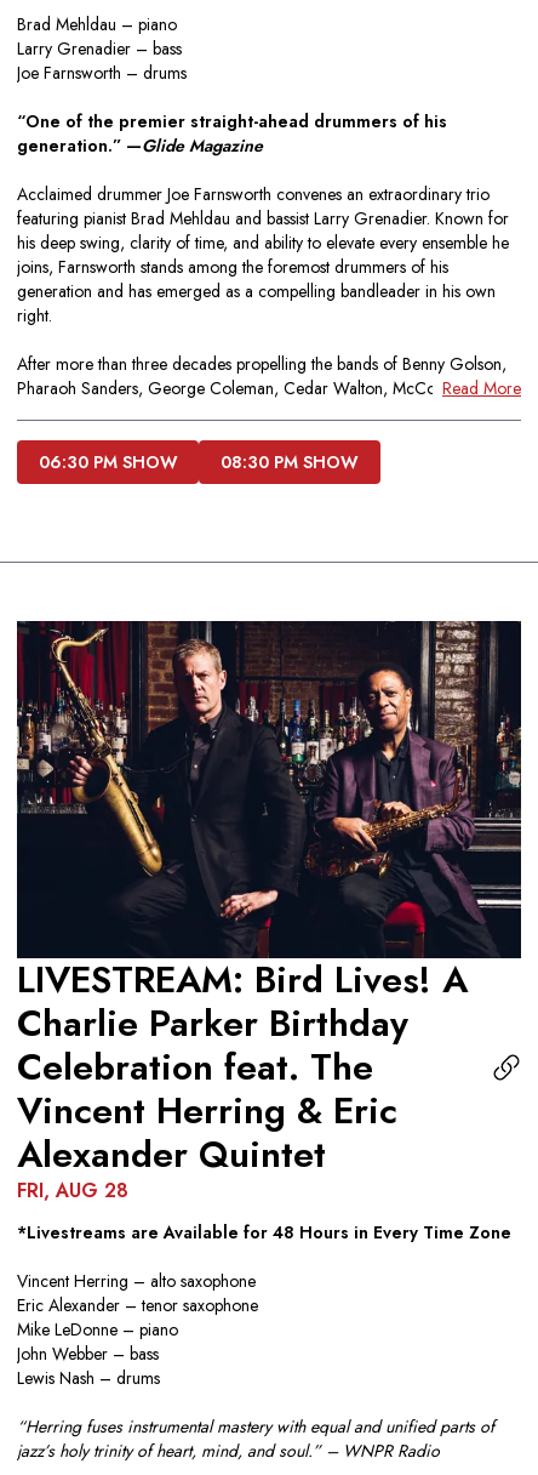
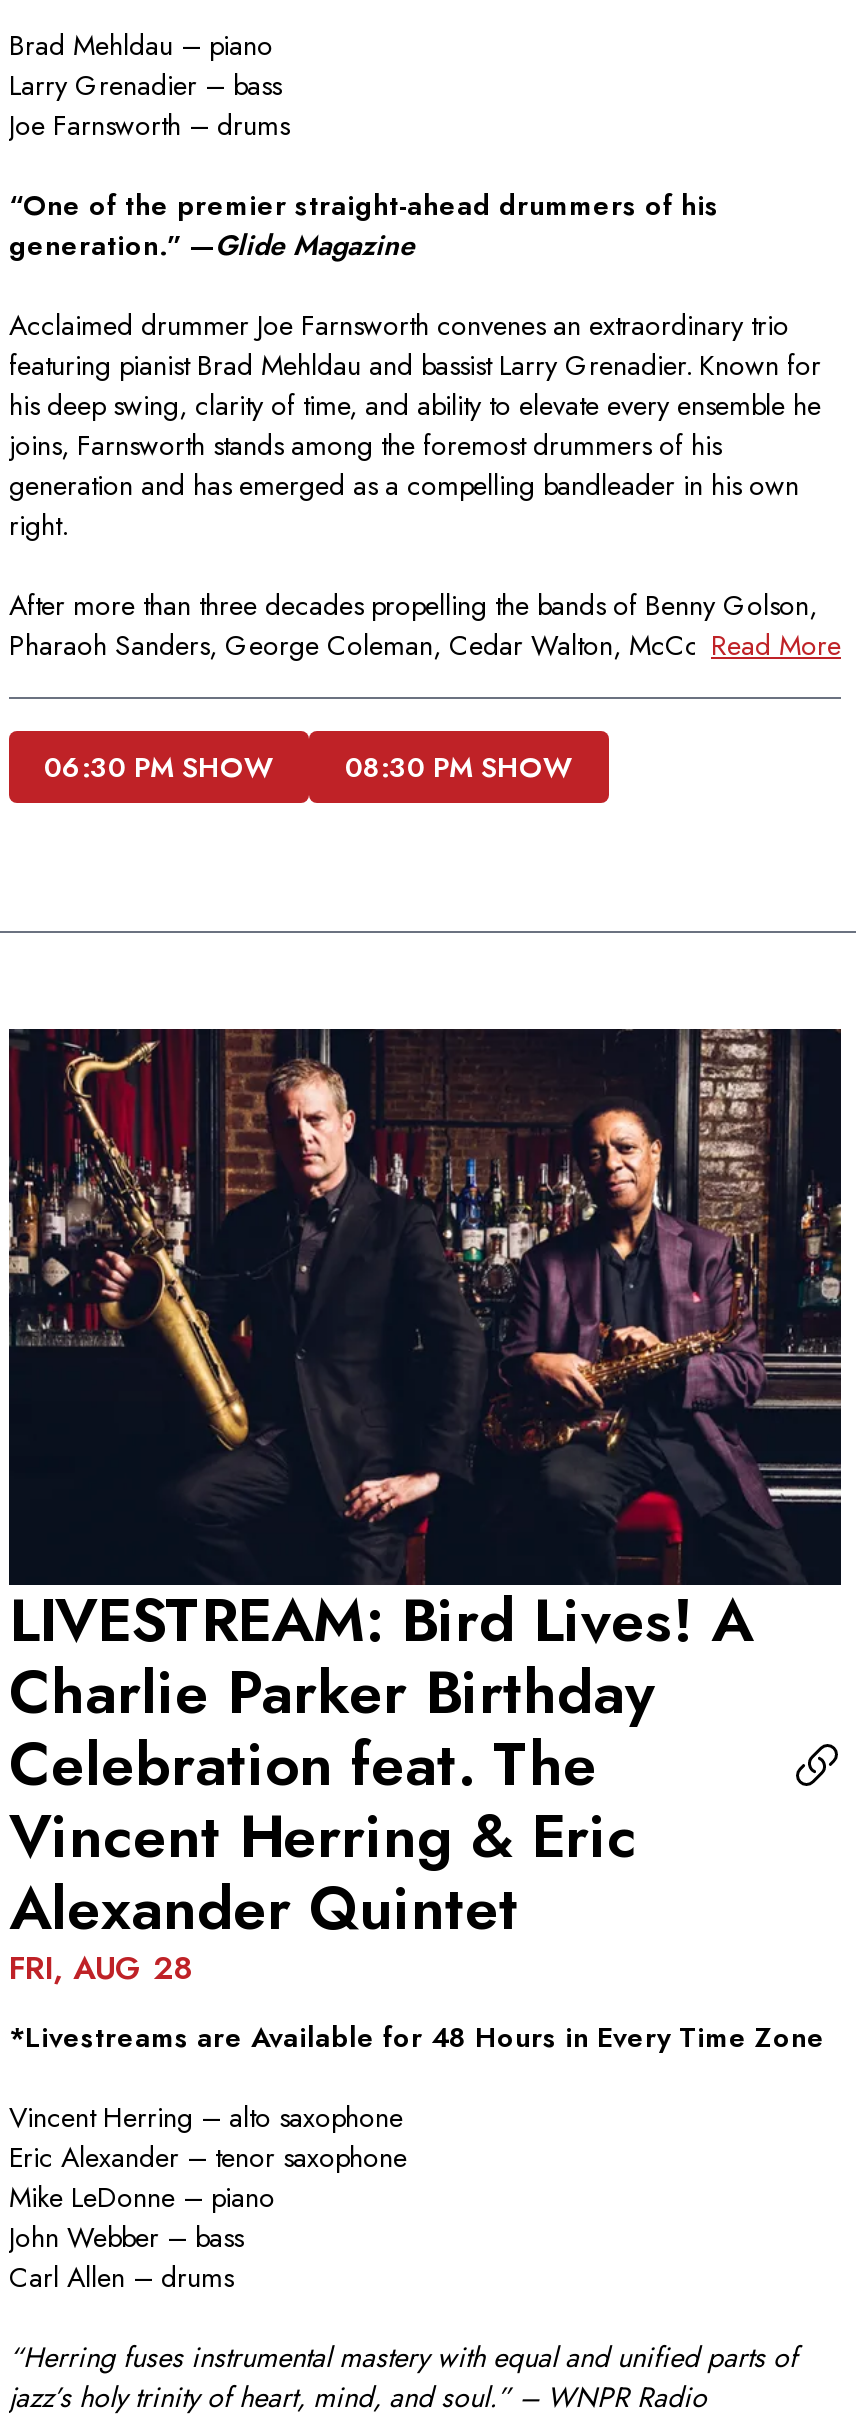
- Lewis Nash – drums
+ Carl Allen – drums
